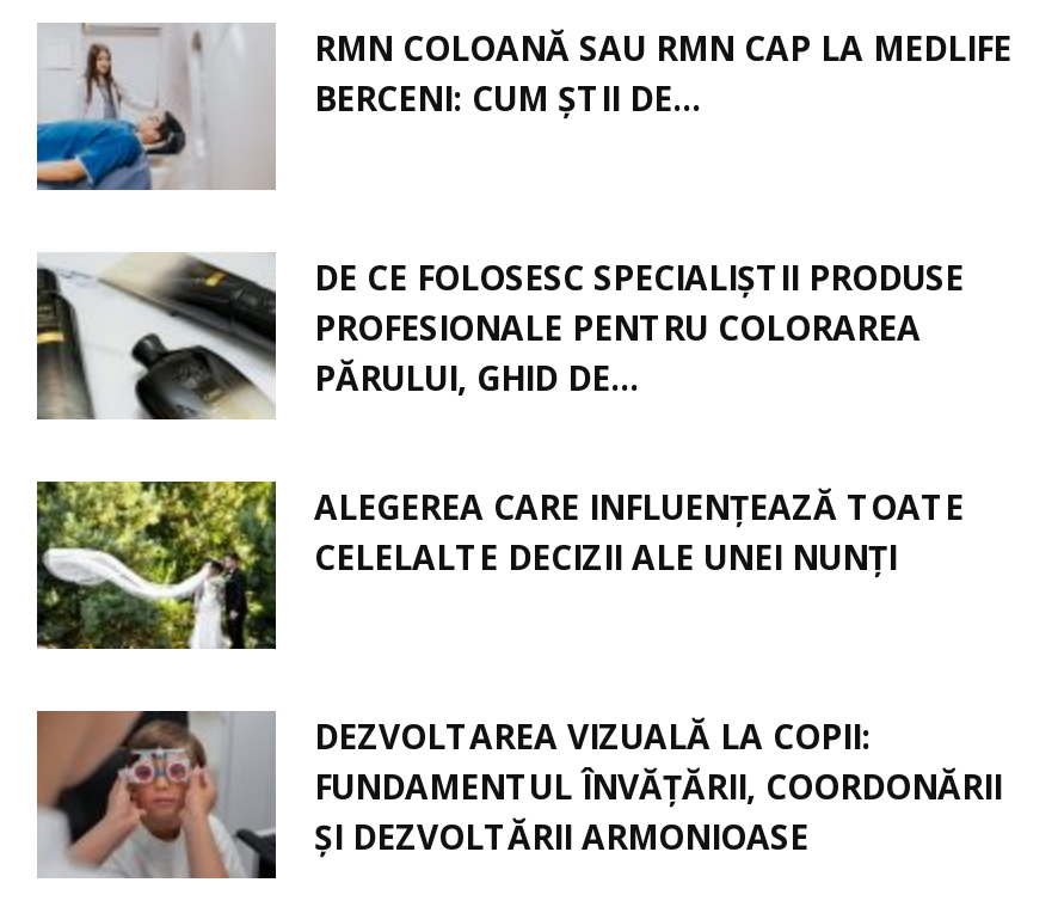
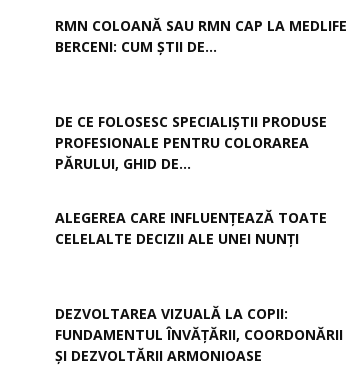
- [image]

- [image]

- [image]

- [image]
